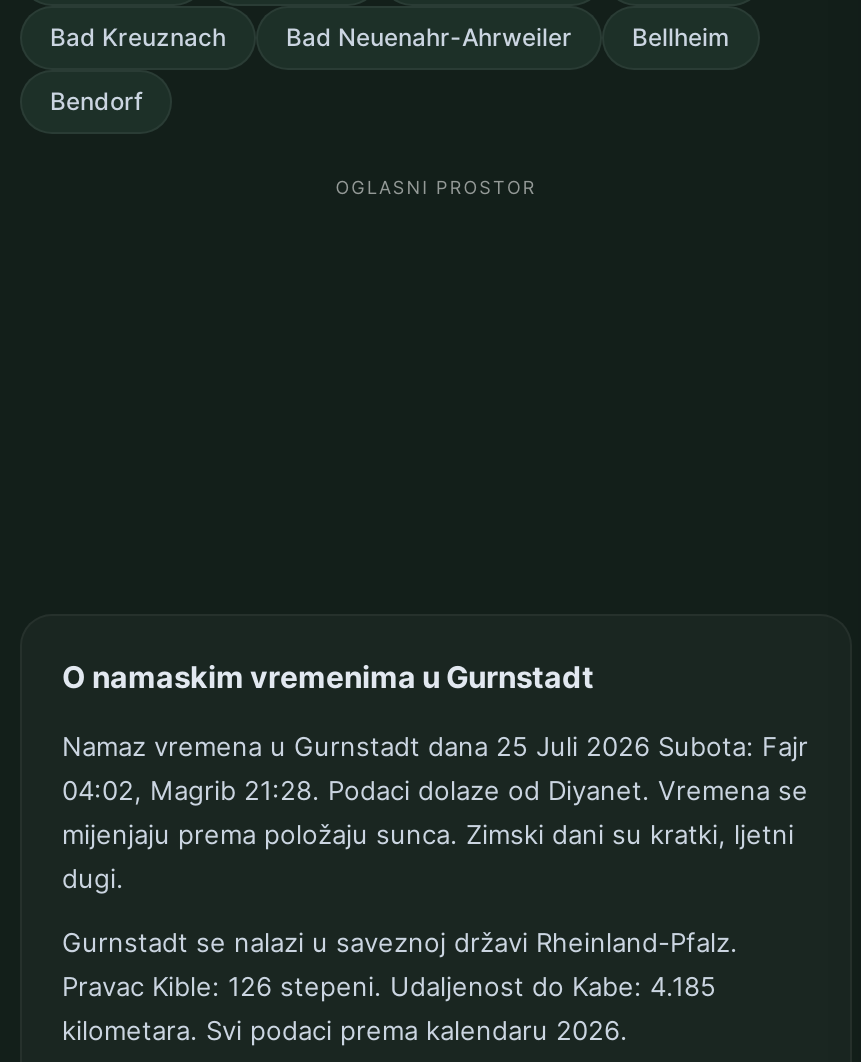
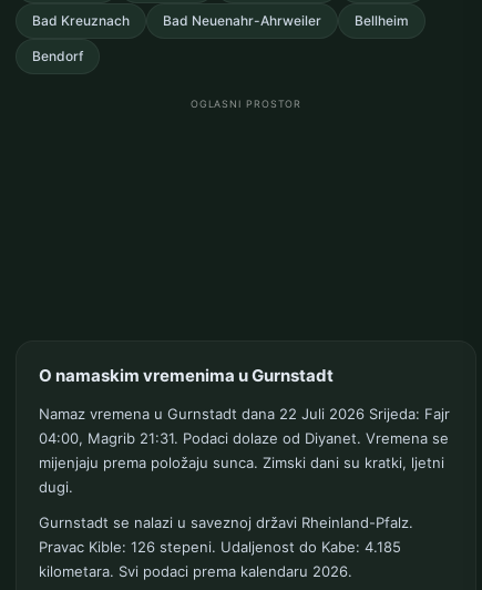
- Namaz vremena u Gurnstadt dana 25 Juli 2026 Subota: Fajr
+ Namaz vremena u Gurnstadt dana 22 Juli 2026 Srijeda: Fajr

- 04:02, Magrib 21:28. Podaci dolaze od Diyanet. Vremena se
+ 04:00, Magrib 21:31. Podaci dolaze od Diyanet. Vremena se
